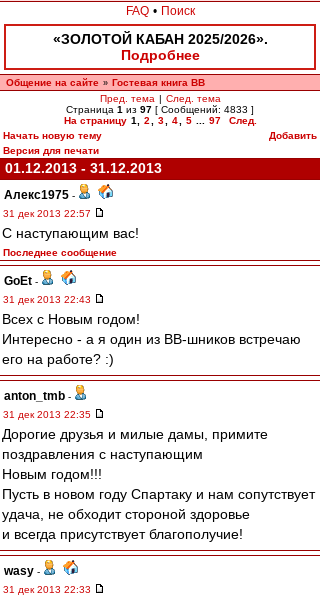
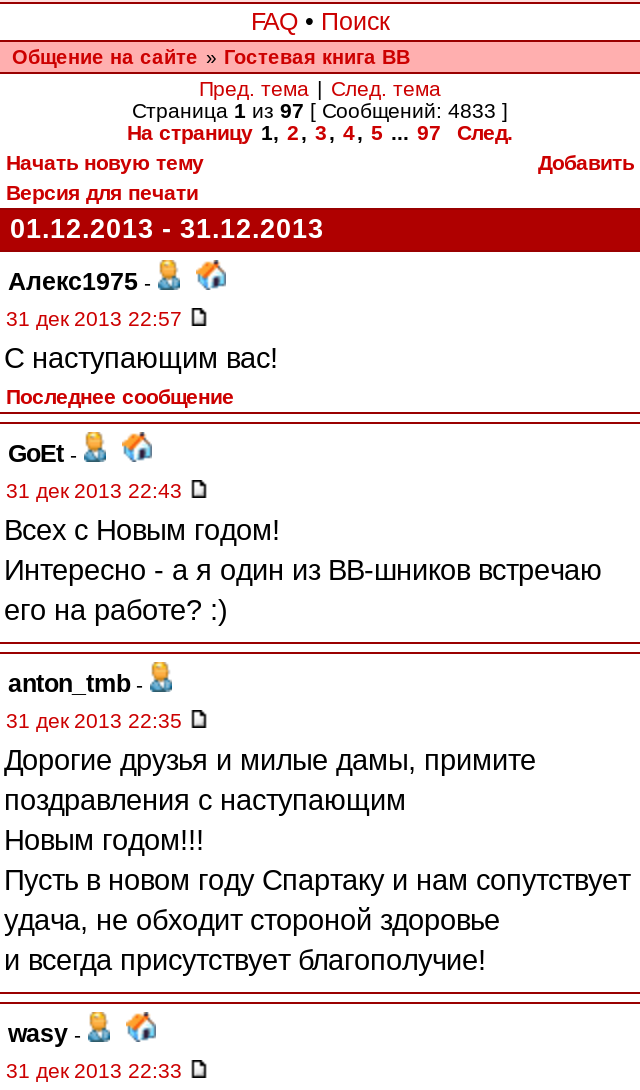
- «ЗОЛОТОЙ КАБАН 2025/2026».
- Подробнее
